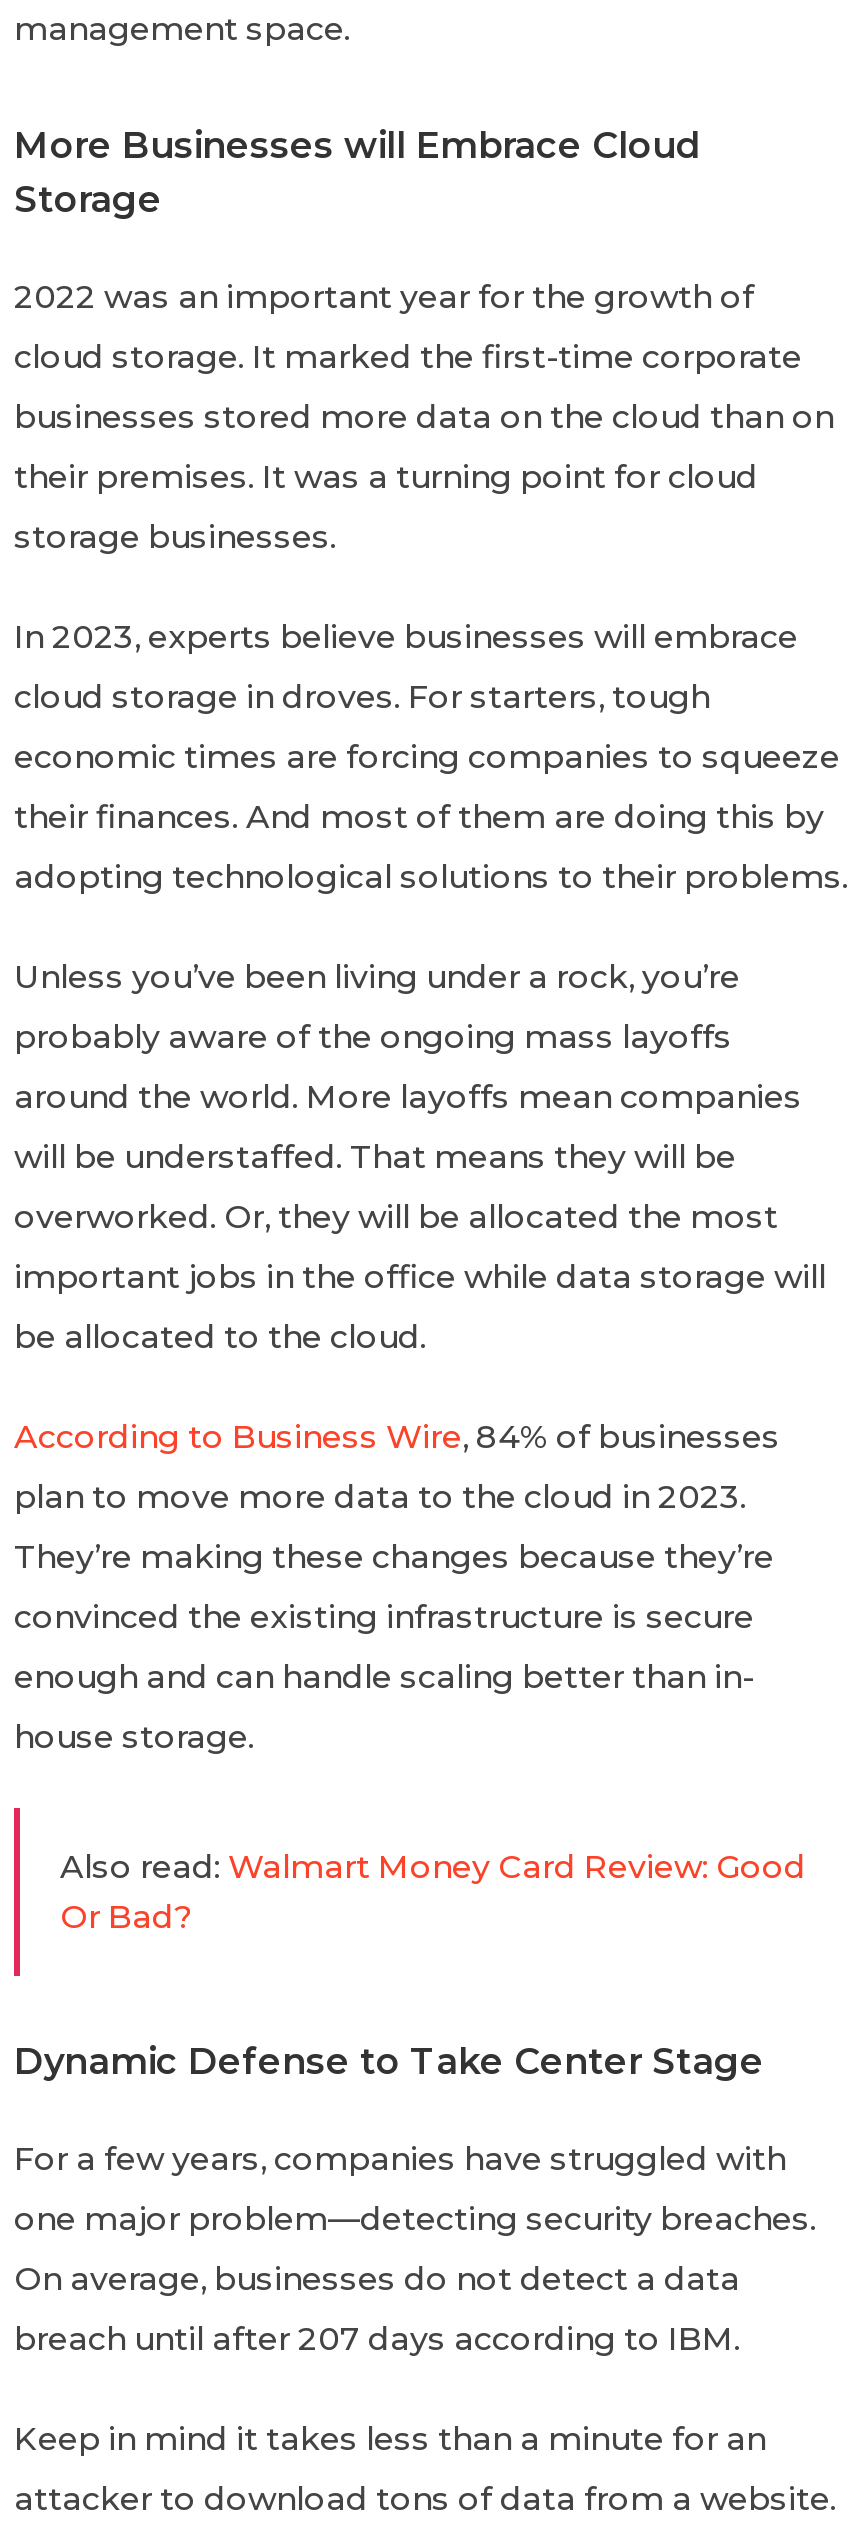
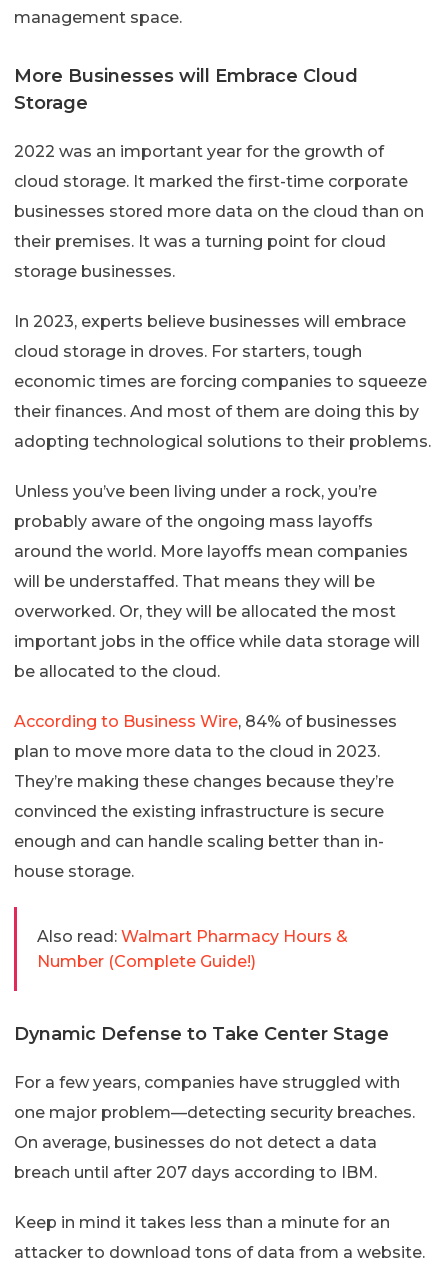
- Also read: Walmart Money Card Review: Good
- Or Bad?
+ Also read: Walmart Pharmacy Hours &
+ Number (Complete Guide!)
